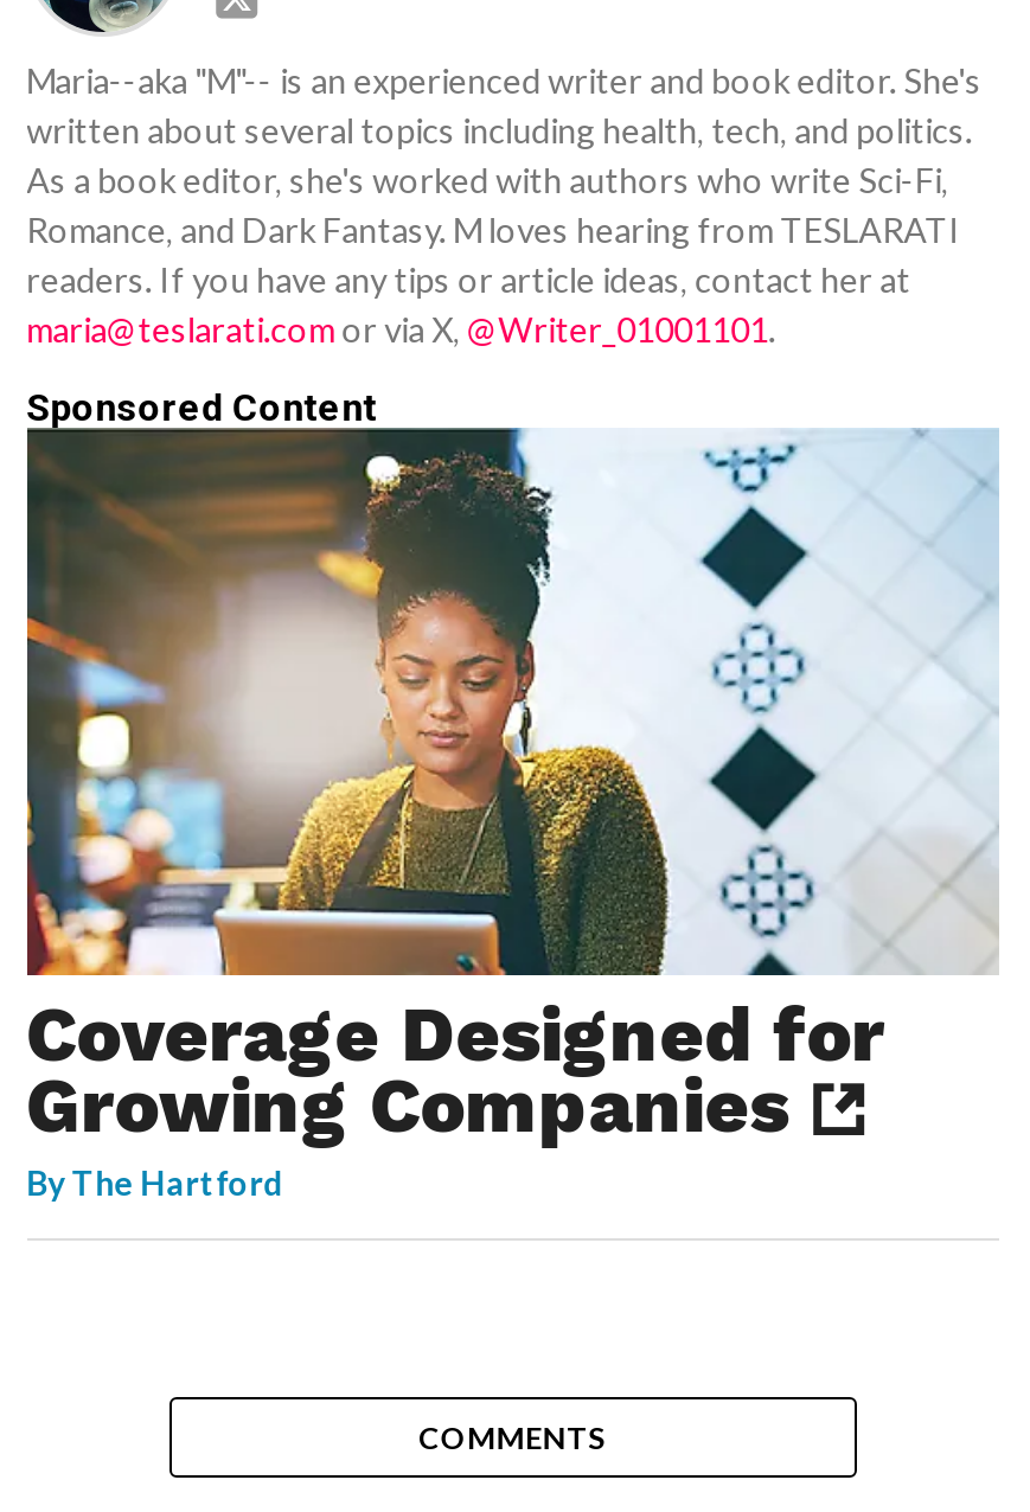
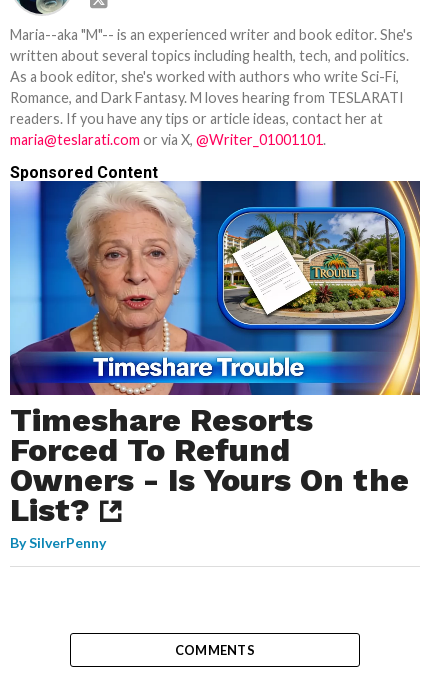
- [image]
- Coverage Designed for
- Growing Companies
- By The Hartford
+ [image]
+ Timeshare Resorts
+ Forced To Refund
+ Owners - Is Yours On the
+ List?
+ By SilverPenny
